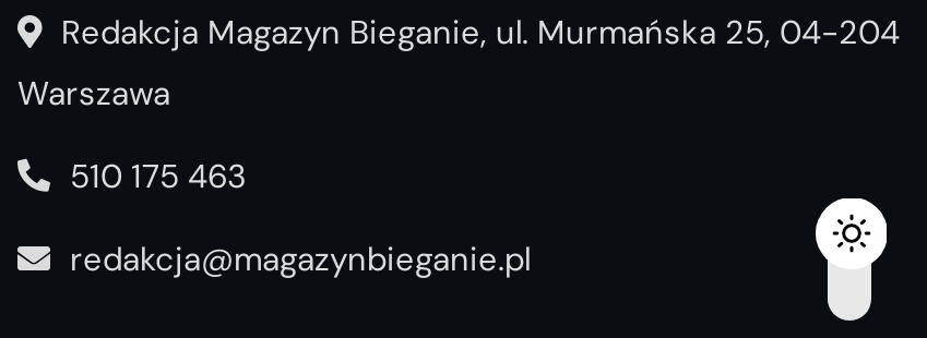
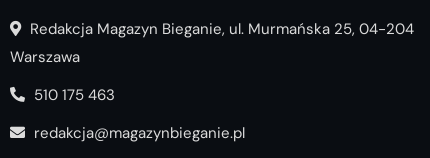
- [image]
